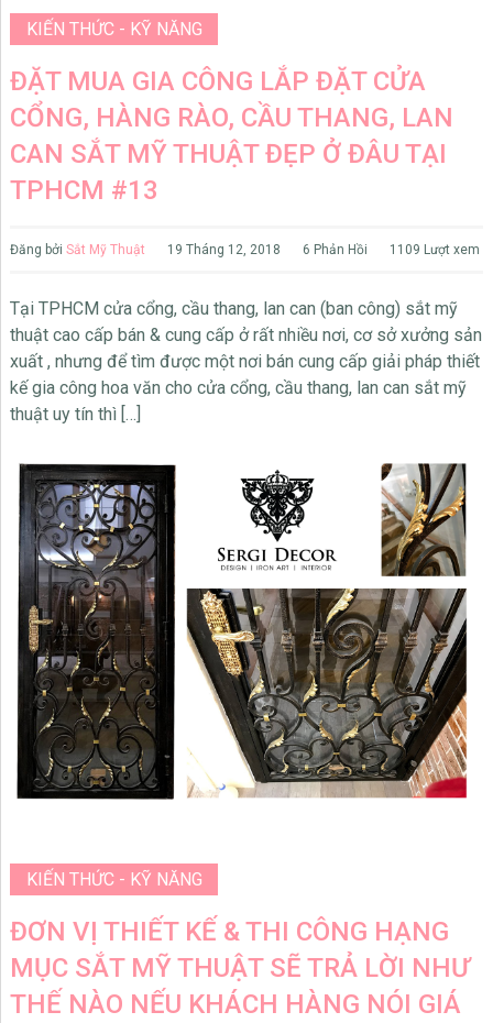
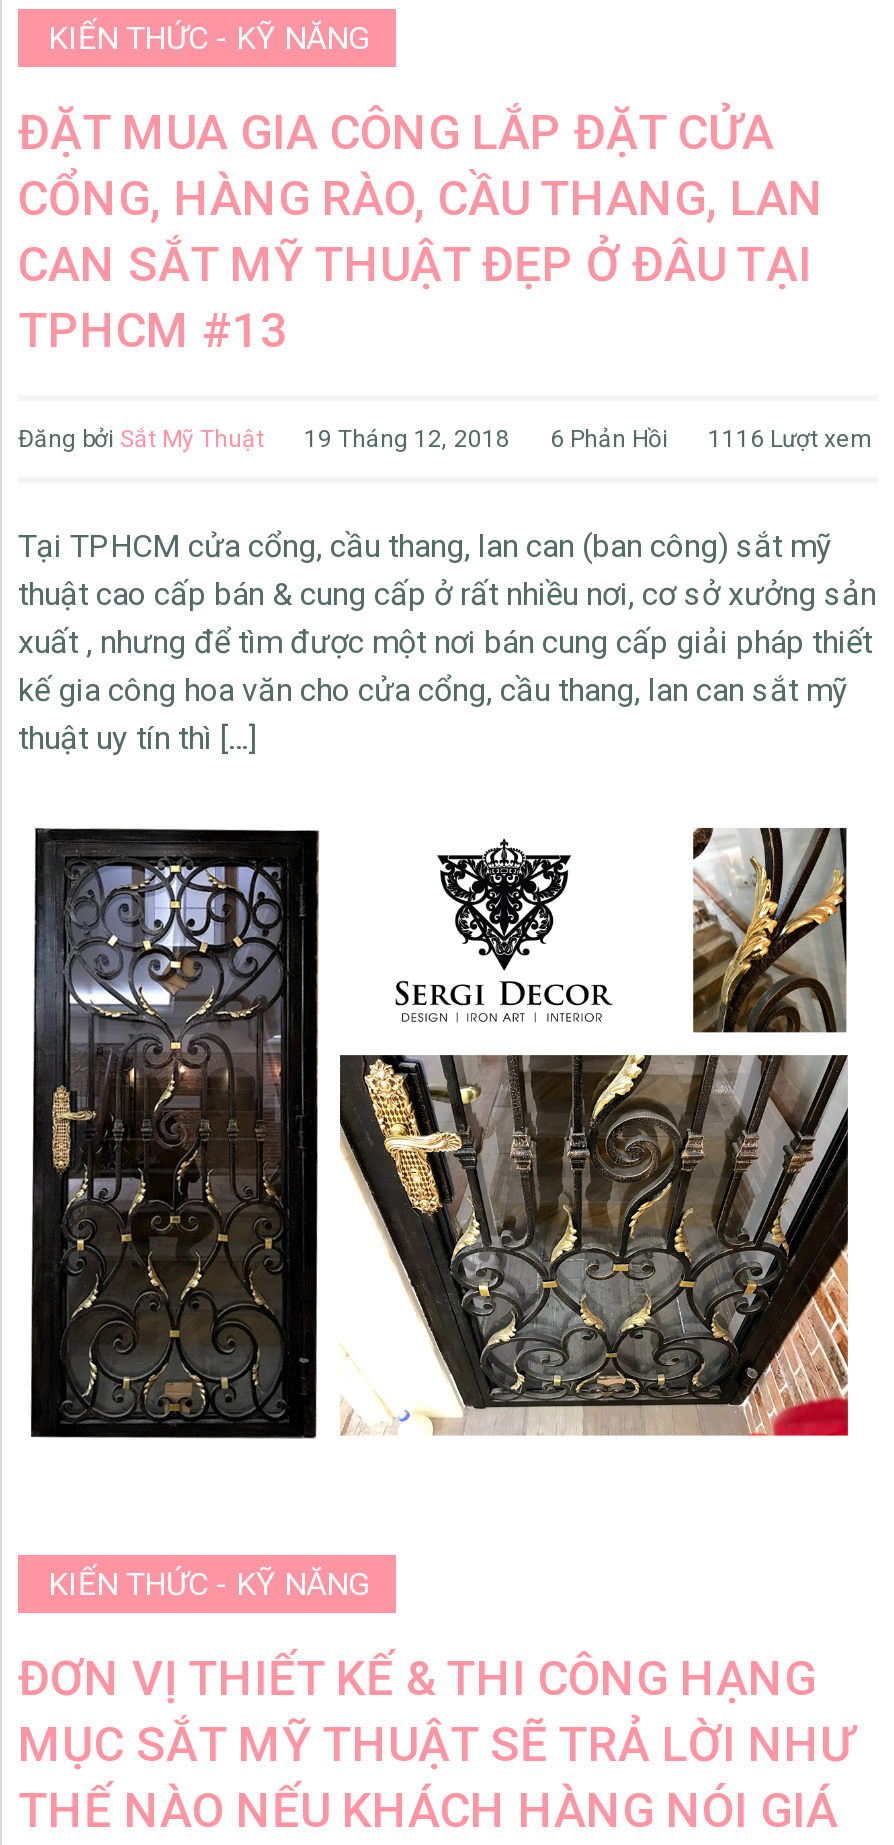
- Đăng bởi Sắt Mỹ Thuật 19 Tháng 12, 2018 6 Phản Hồi 1109 Lượt xem
+ Đăng bởi Sắt Mỹ Thuật 19 Tháng 12, 2018 6 Phản Hồi 1116 Lượt xem
